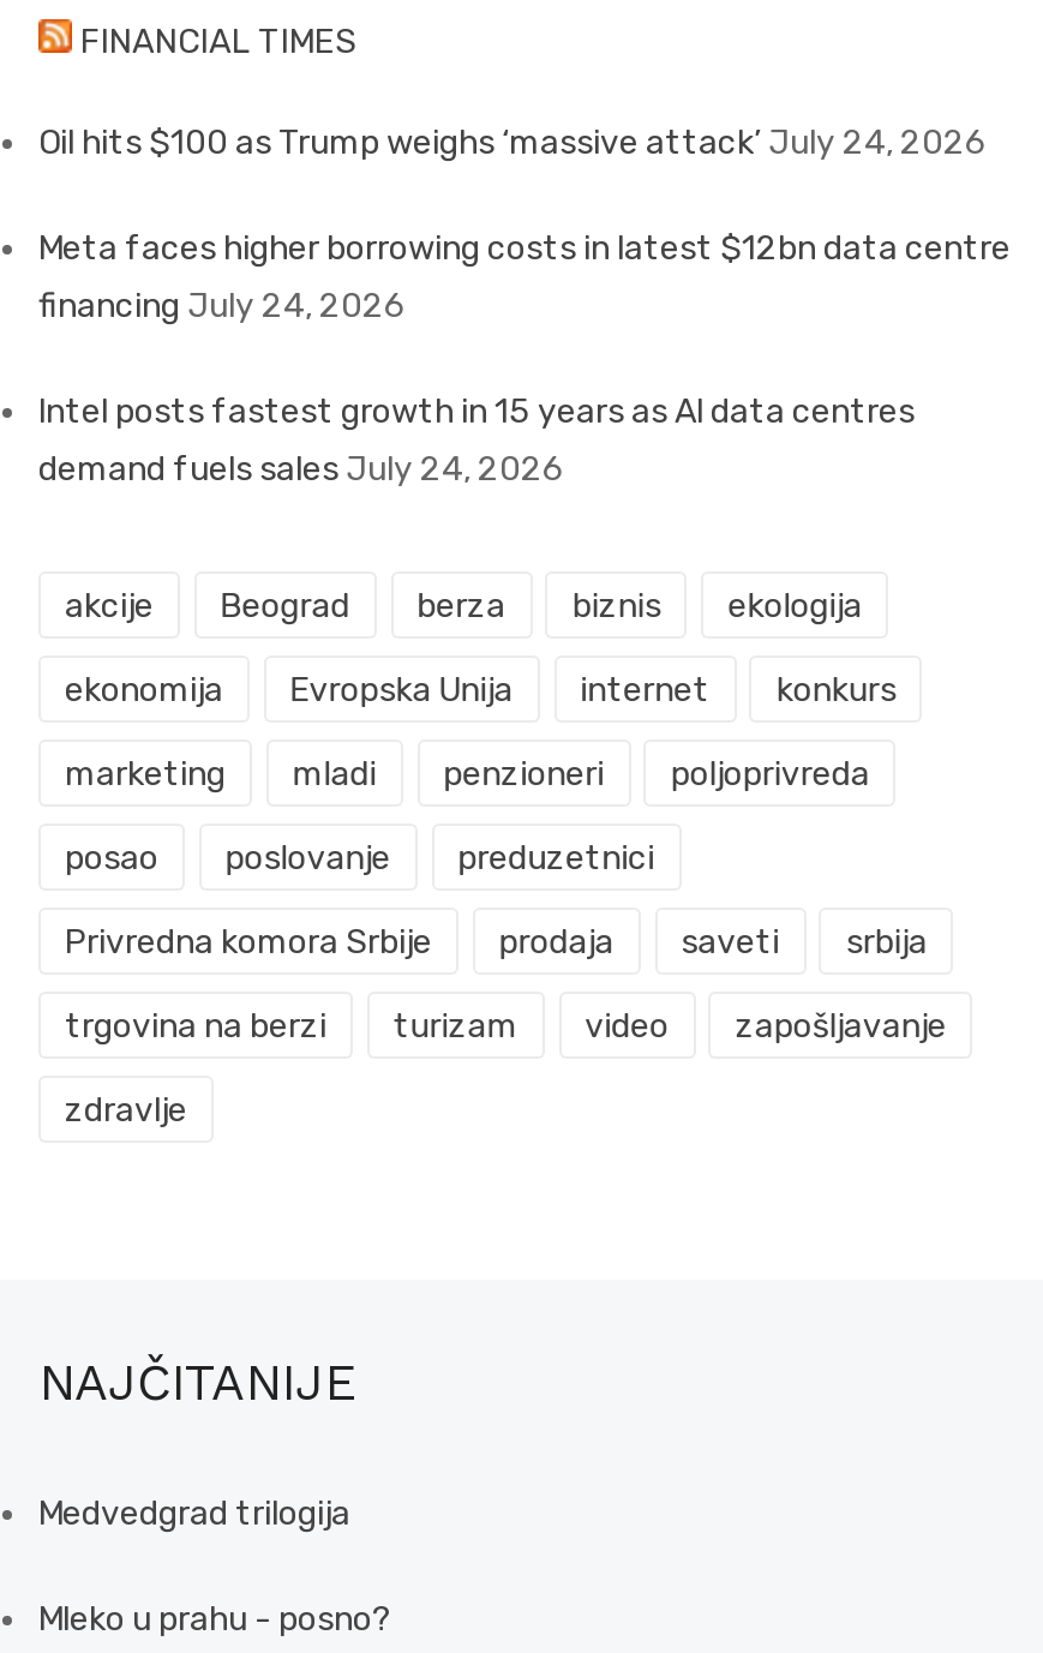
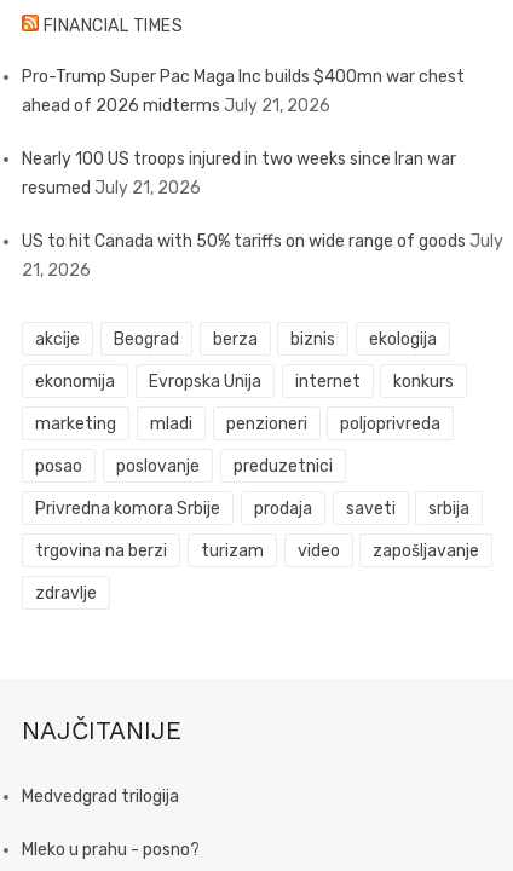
- Oil hits $100 as Trump weighs ‘massive attack’ July 24, 2026
+ Pro-Trump Super Pac Maga Inc builds $400mn war chest
+ ahead of 2026 midterms July 21, 2026

- Meta faces higher borrowing costs in latest $12bn data centre
- financing July 24, 2026
+ Nearly 100 US troops injured in two weeks since Iran war
+ resumed July 21, 2026

- Intel posts fastest growth in 15 years as AI data centres
- demand fuels sales July 24, 2026
+ US to hit Canada with 50% tariffs on wide range of goods July
+ 21, 2026
